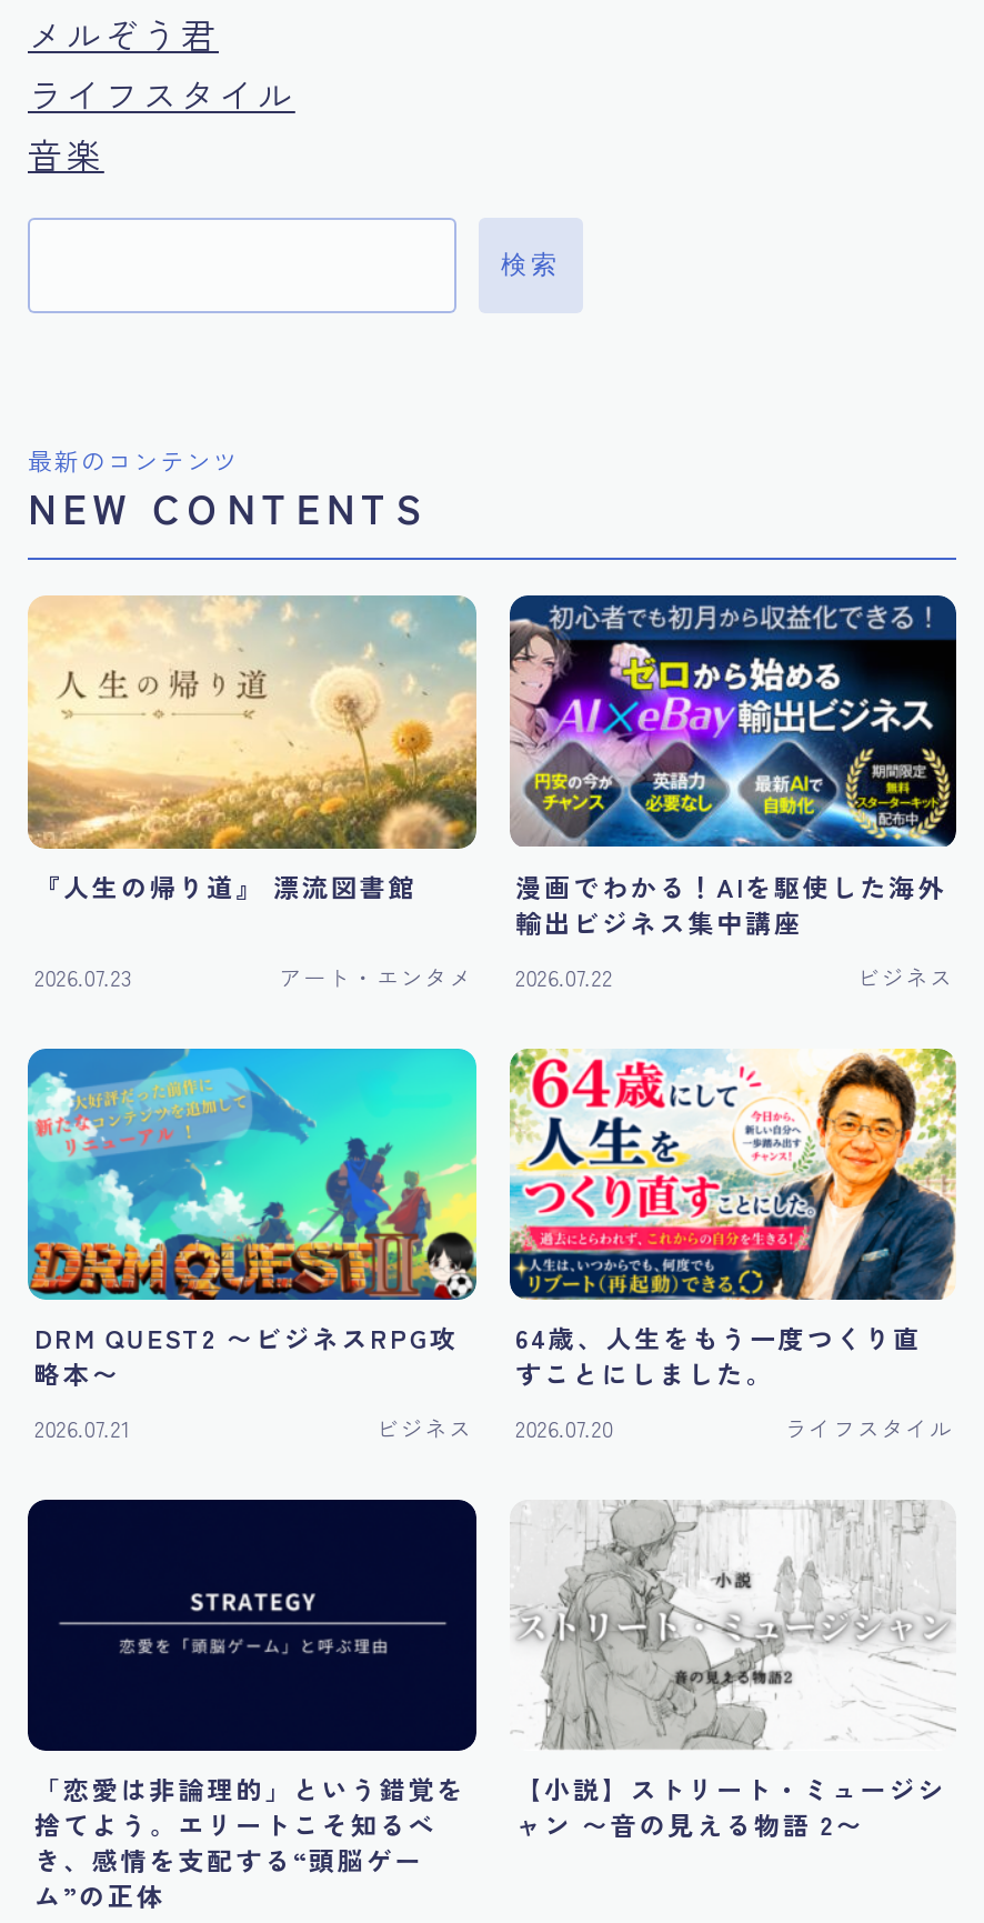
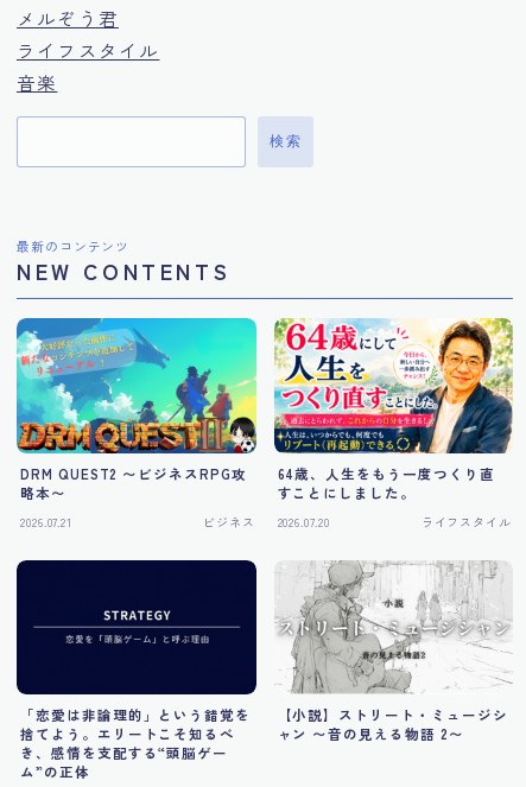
- [image]
- 『人生の帰り道』 漂流図書館
- 2026.07.23
- アート・エンタメ

- [image]
- 漫画でわかる！AIを駆使した海外
- 輸出ビジネス集中講座
- 2026.07.22
- ビジネス
